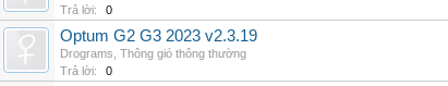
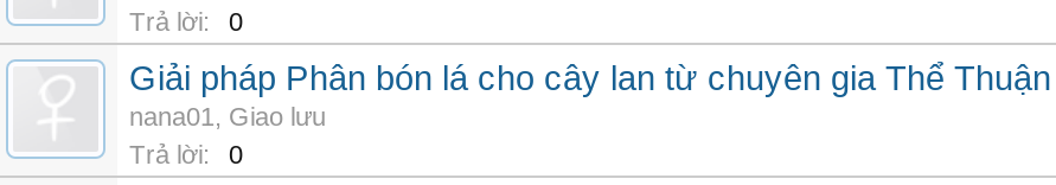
- Optum G2 G3 2023 v2.3.19
- Drograms, Thông gió thông thường
+ Giải pháp Phân bón lá cho cây lan từ chuyên gia Thể Thuận
+ nana01, Giao lưu
